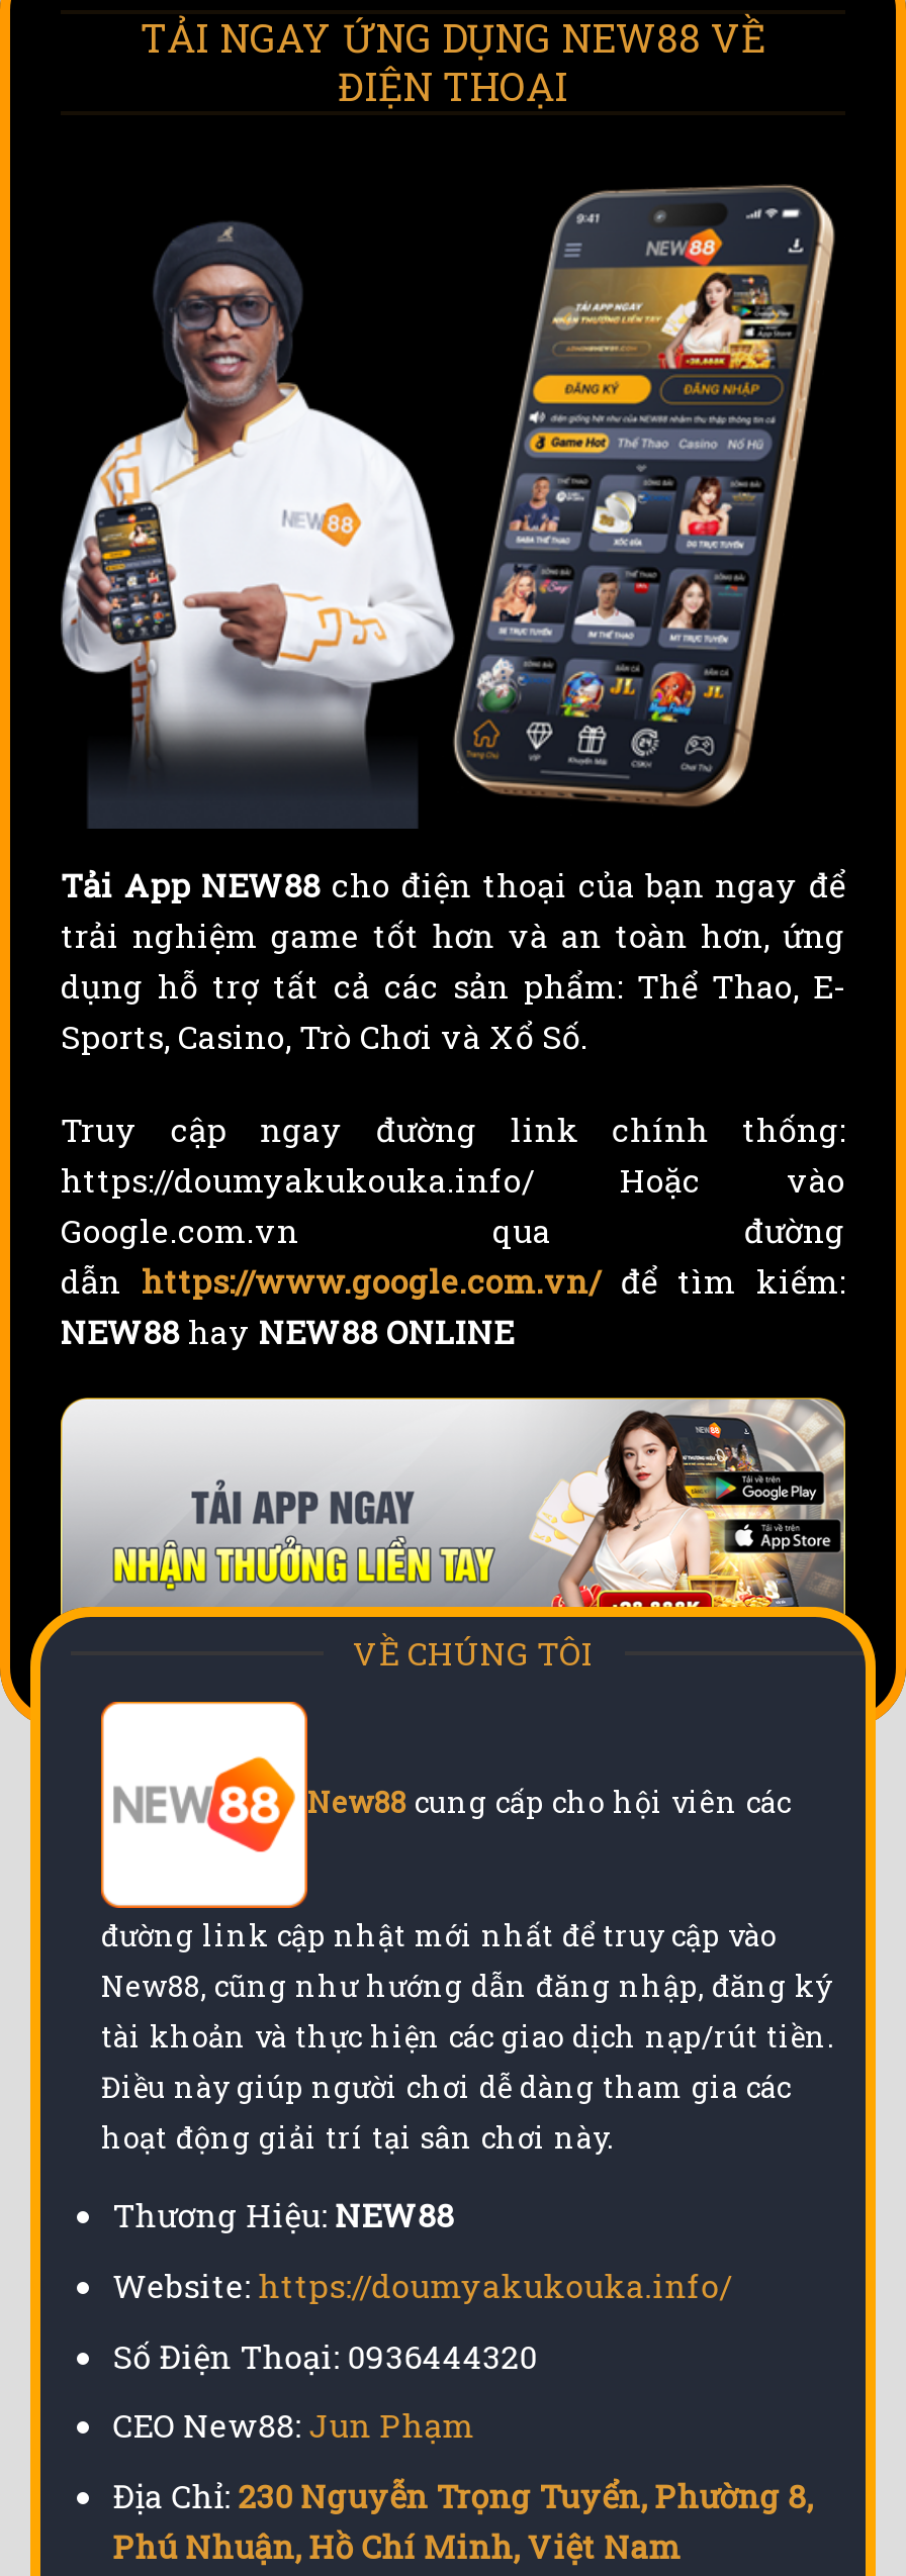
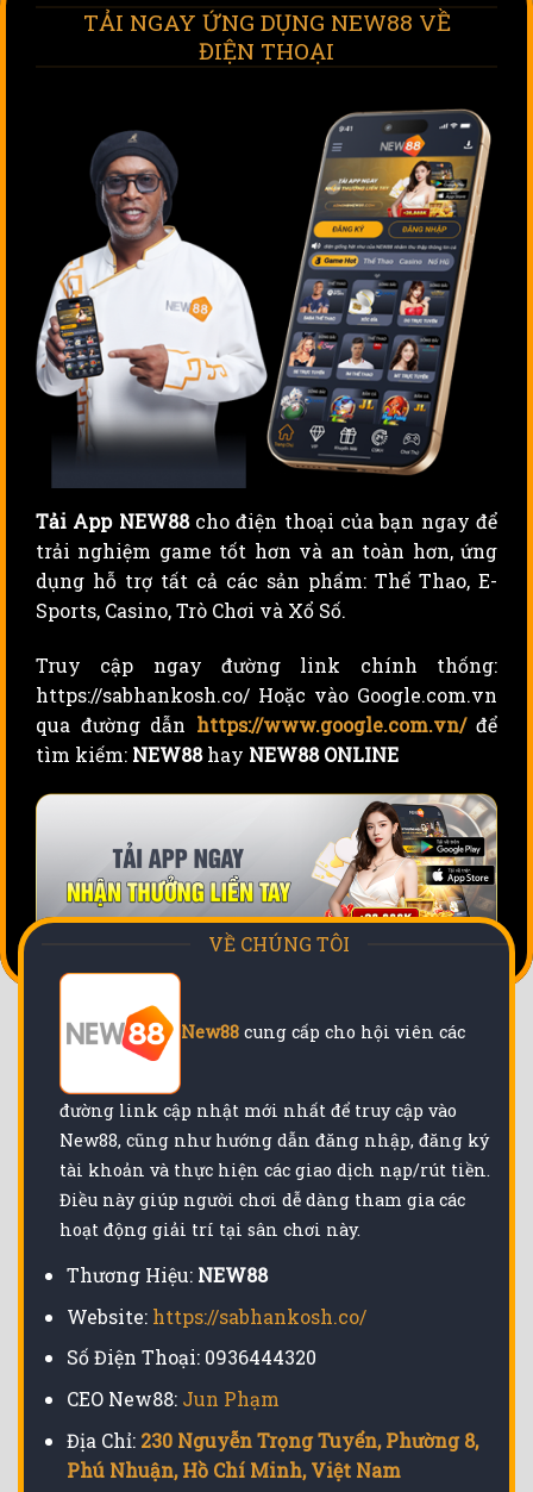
- https://doumyakukouka.info/ Hoặc vào
- Google.com.vn qua đường
- dẫn https://www.google.com.vn/ để tìm kiếm:
- NEW88 hay NEW88 ONLINE
+ https://sabhankosh.co/ Hoặc vào Google.com.vn
+ qua đường dẫn https://www.google.com.vn/ để
+ tìm kiếm: NEW88 hay NEW88 ONLINE

- Website: https://doumyakukouka.info/
+ Website: https://sabhankosh.co/
